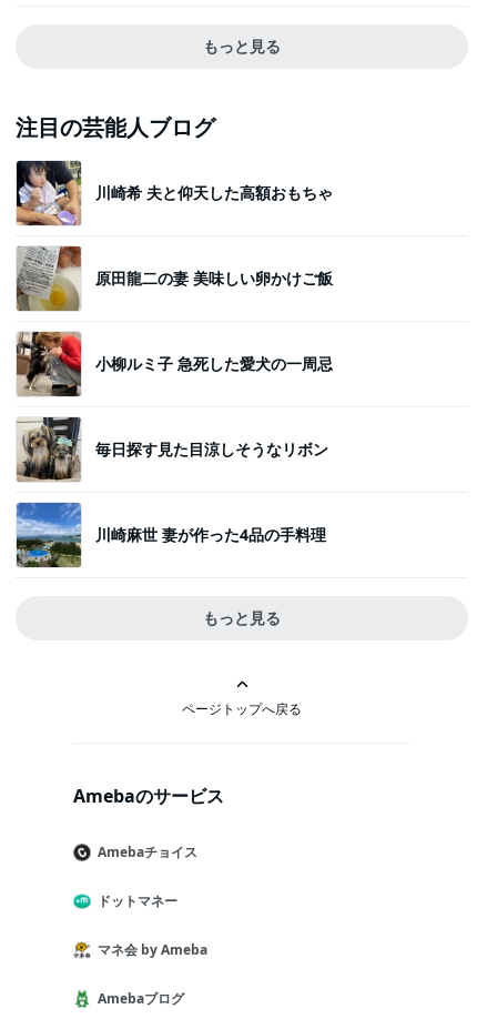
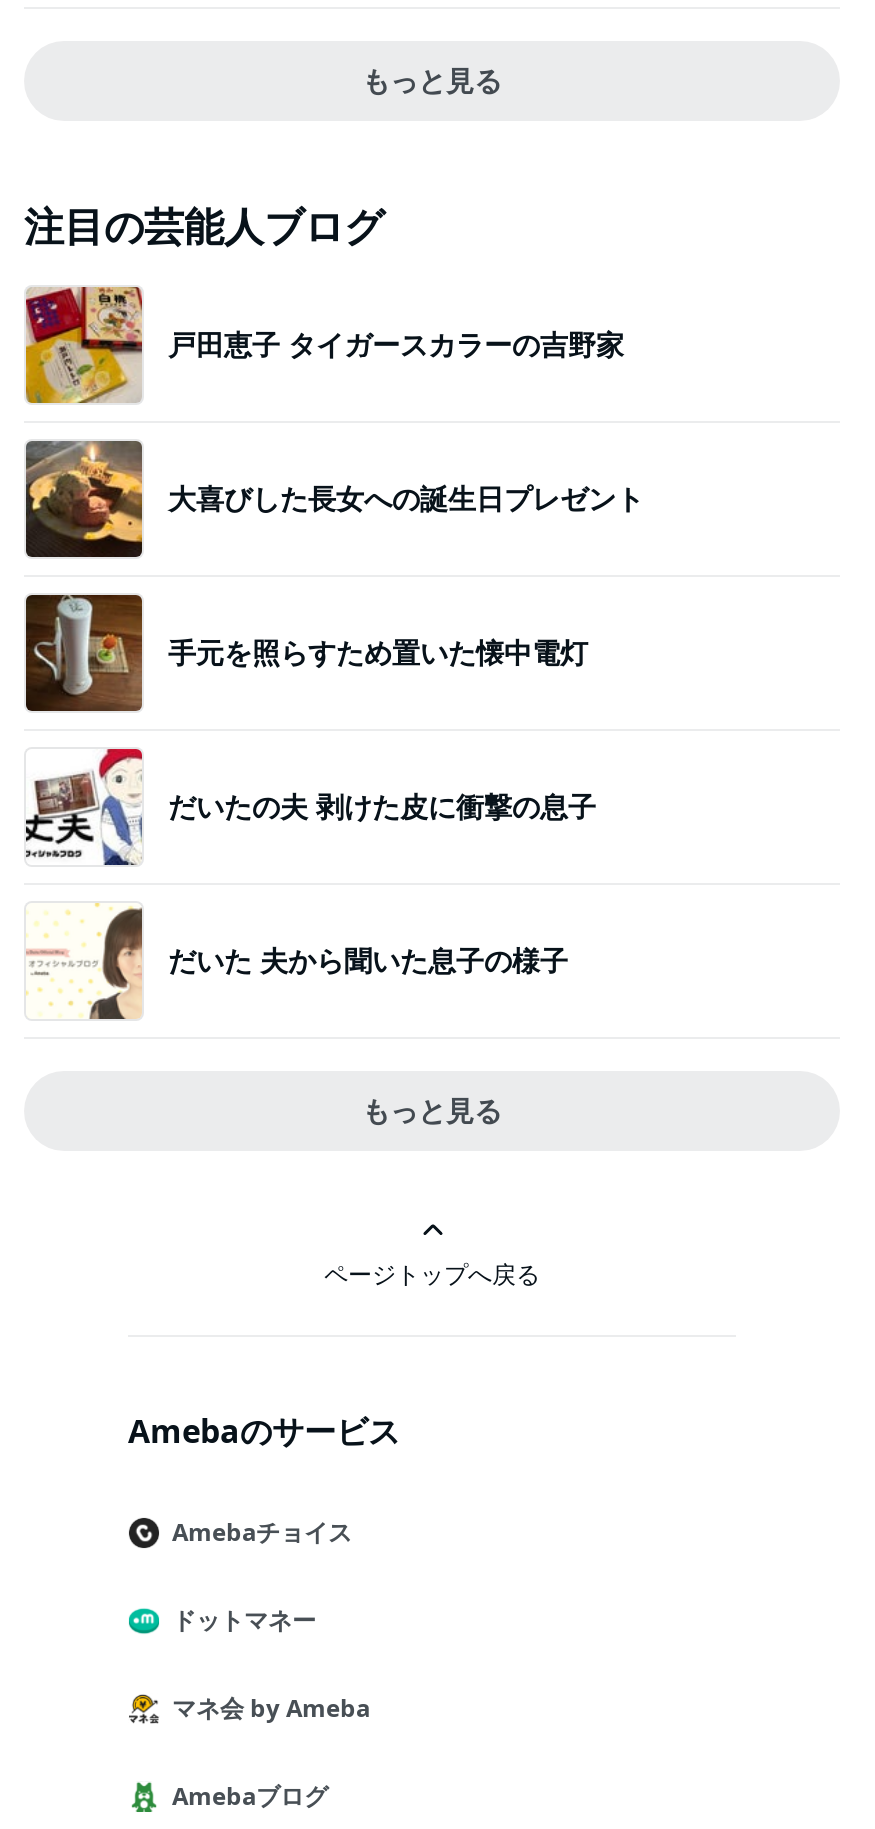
- [image]
- 川崎希 夫と仰天した高額おもちゃ
+ [image]
+ 戸田恵子 タイガースカラーの吉野家

- [image]
- 原田龍二の妻 美味しい卵かけご飯
+ [image]
+ 大喜びした長女への誕生日プレゼント

- [image]
- 小柳ルミ子 急死した愛犬の一周忌
+ [image]
+ 手元を照らすため置いた懐中電灯

- [image]
- 毎日探す見た目涼しそうなリボン
+ [image]
+ だいたの夫 剥けた皮に衝撃の息子

- [image]
- 川崎麻世 妻が作った4品の手料理
+ [image]
+ だいた 夫から聞いた息子の様子
